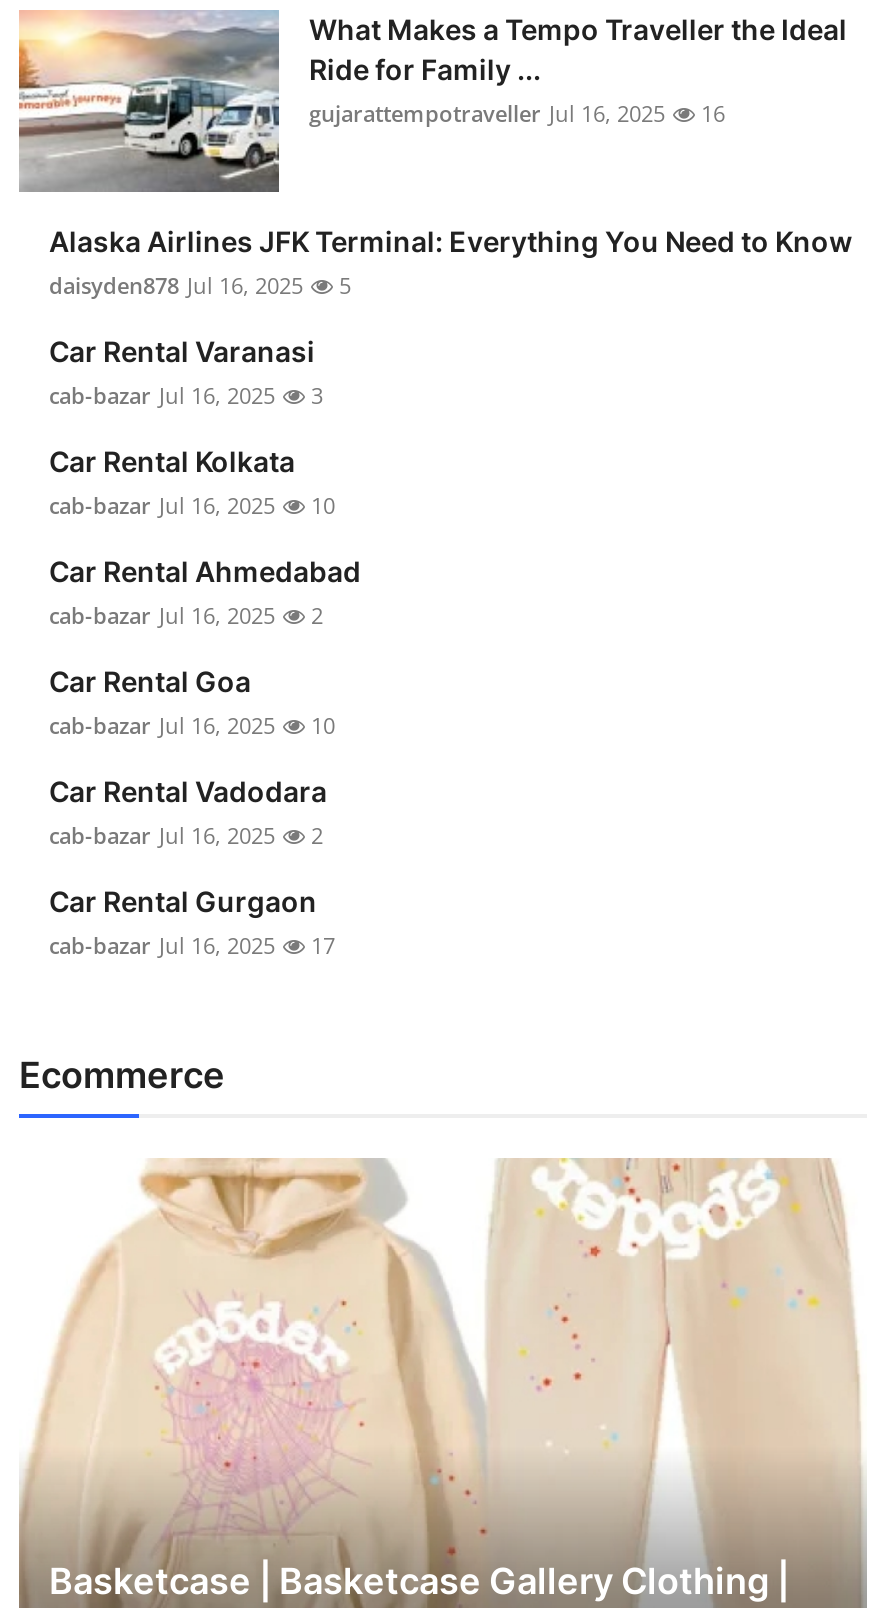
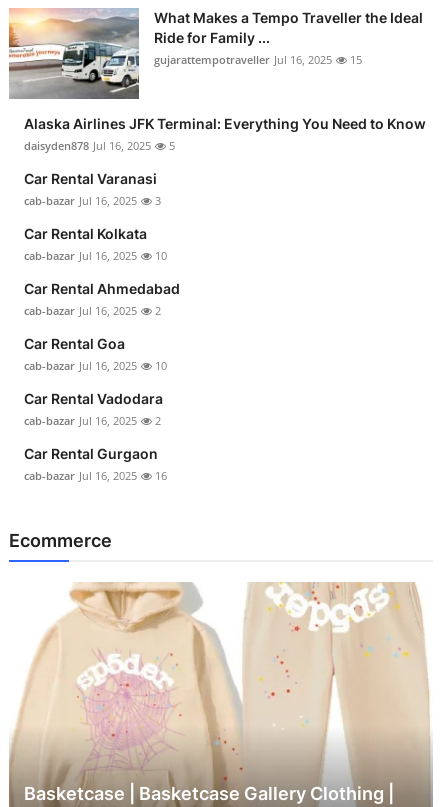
- gujarattempotraveller Jul 16, 2025 16
+ gujarattempotraveller Jul 16, 2025 15

- cab-bazar Jul 16, 2025 17
+ cab-bazar Jul 16, 2025 16
